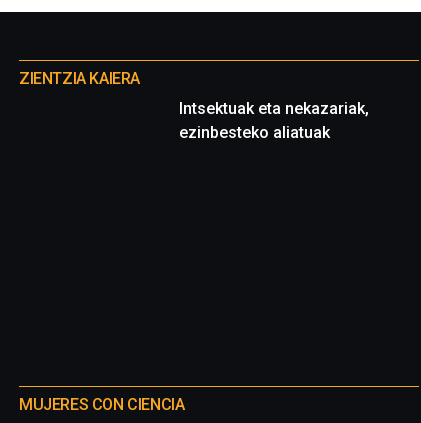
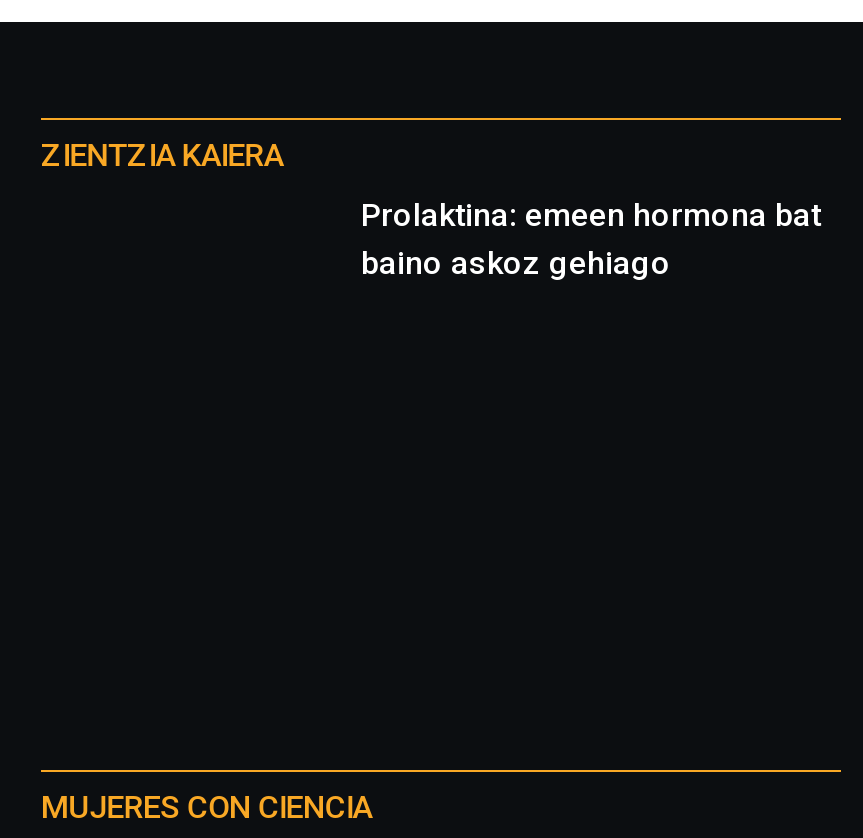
- Intsektuak eta nekazariak,
- ezinbesteko aliatuak
+ Prolaktina: emeen hormona bat
+ baino askoz gehiago
